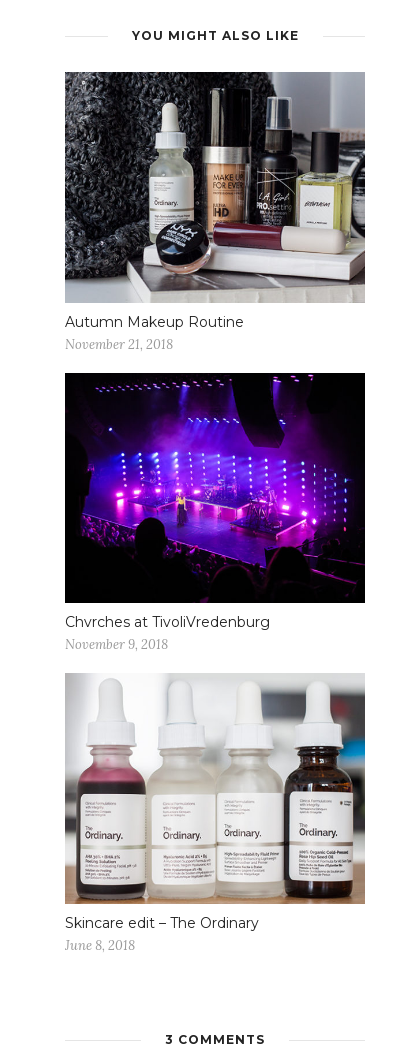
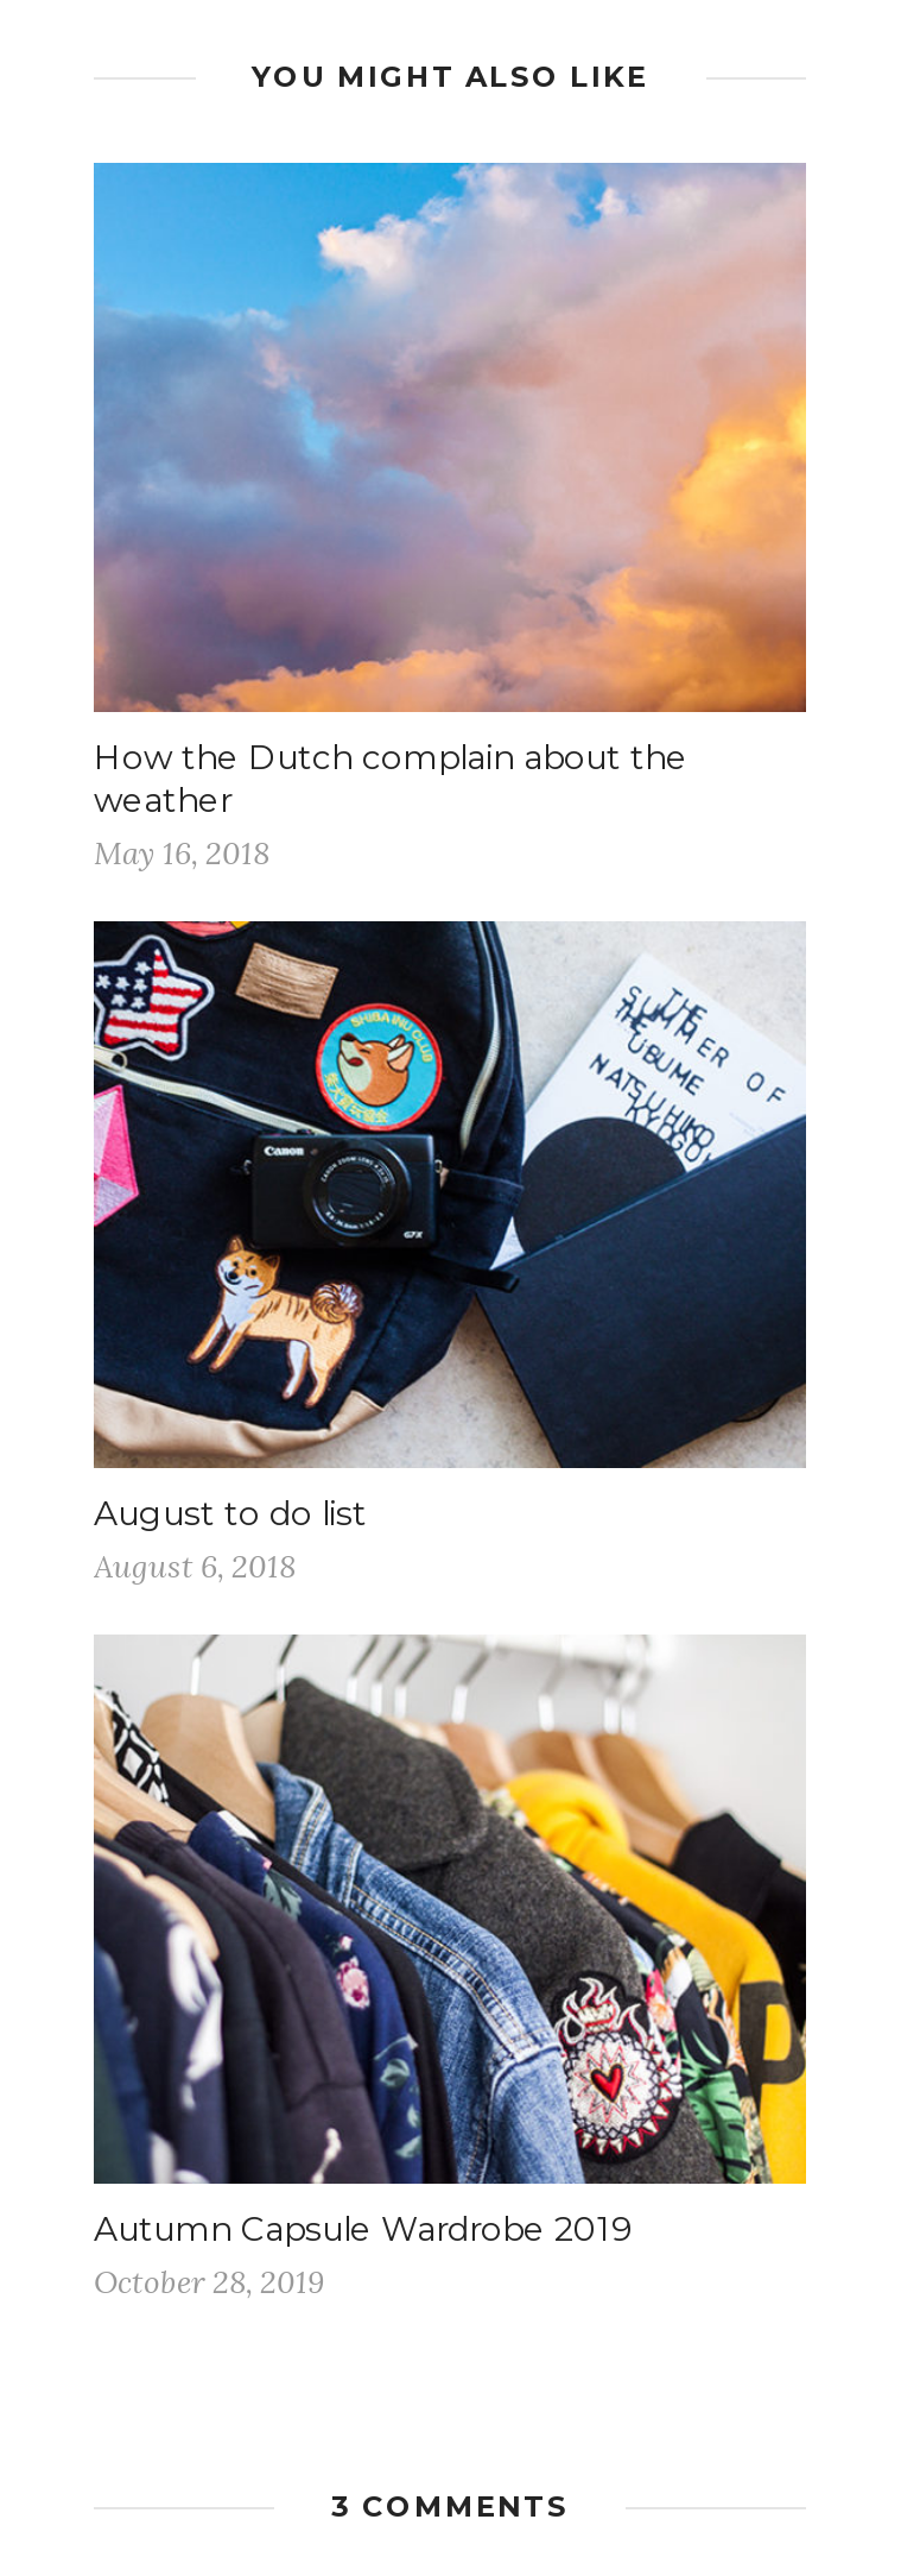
- [image]
- Autumn Makeup Routine
- November 21, 2018
+ [image]
+ How the Dutch complain about the
+ weather
+ May 16, 2018

- [image]
- Chvrches at TivoliVredenburg
- November 9, 2018
+ [image]
+ August to do list
+ August 6, 2018

- [image]
- Skincare edit – The Ordinary
- June 8, 2018
+ [image]
+ Autumn Capsule Wardrobe 2019
+ October 28, 2019
